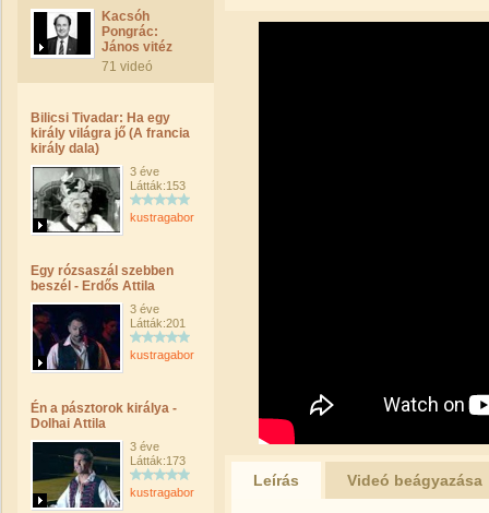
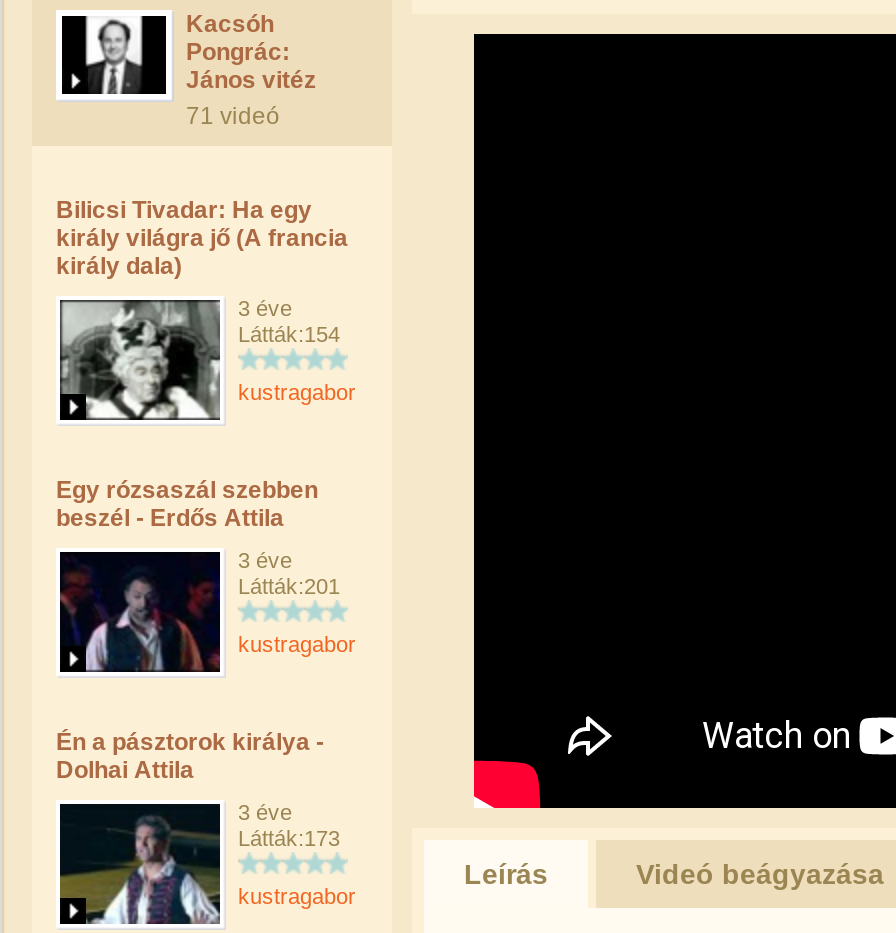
- Látták:153
+ Látták:154
